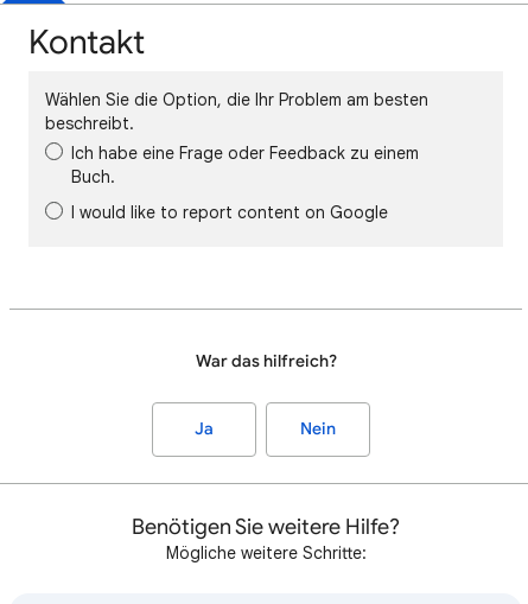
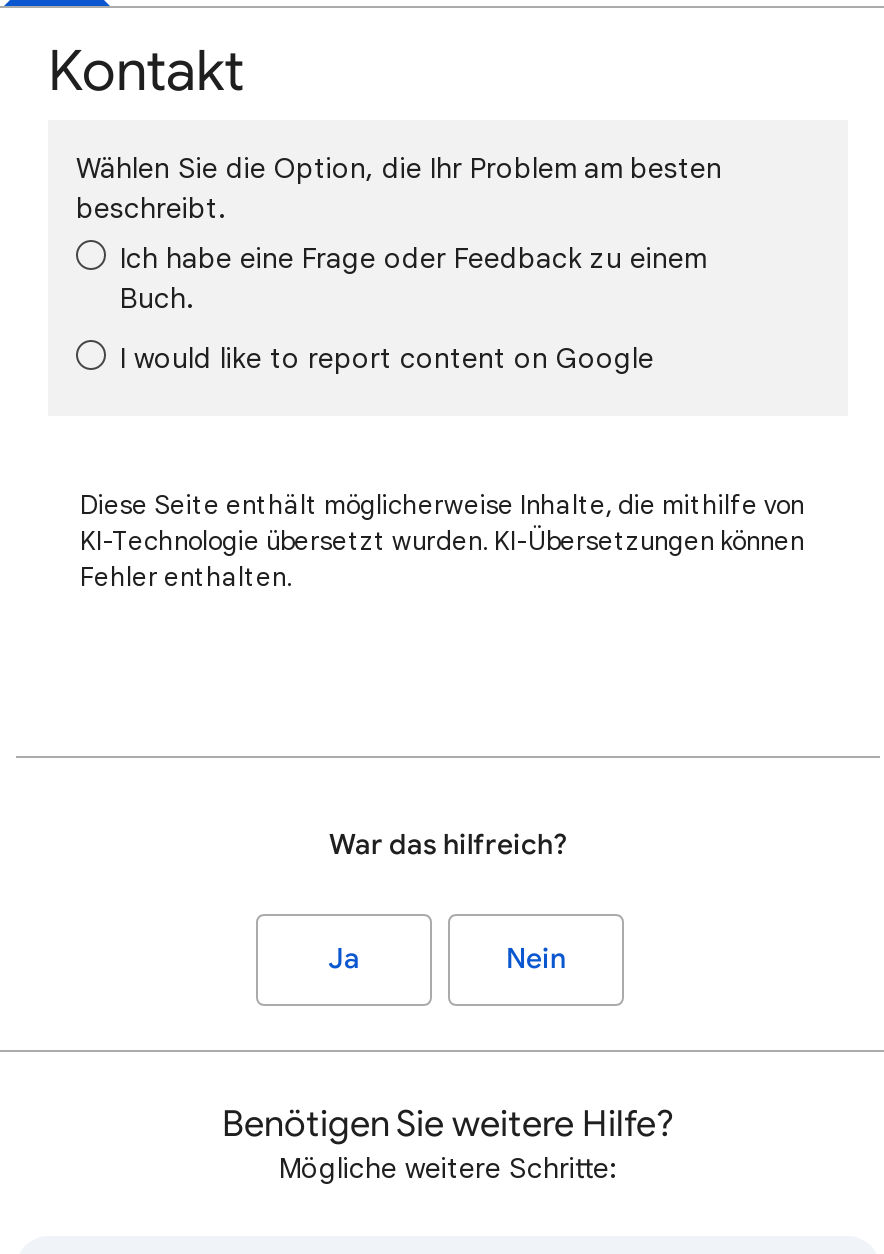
+ Diese Seite enthält möglicherweise Inhalte, die mithilfe von
+ KI-Technologie übersetzt wurden. KI-Übersetzungen können
+ Fehler enthalten.
